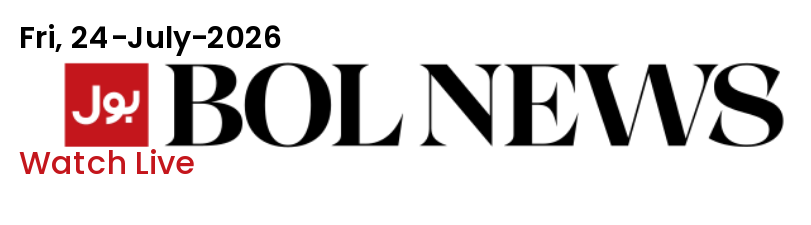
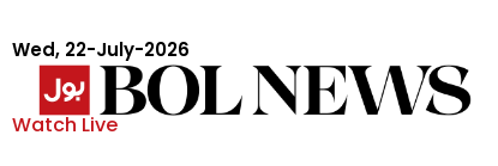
- Fri, 24-July-2026
+ Wed, 22-July-2026
